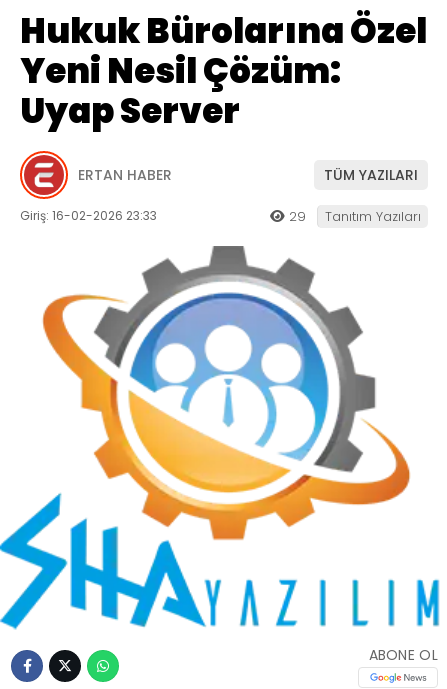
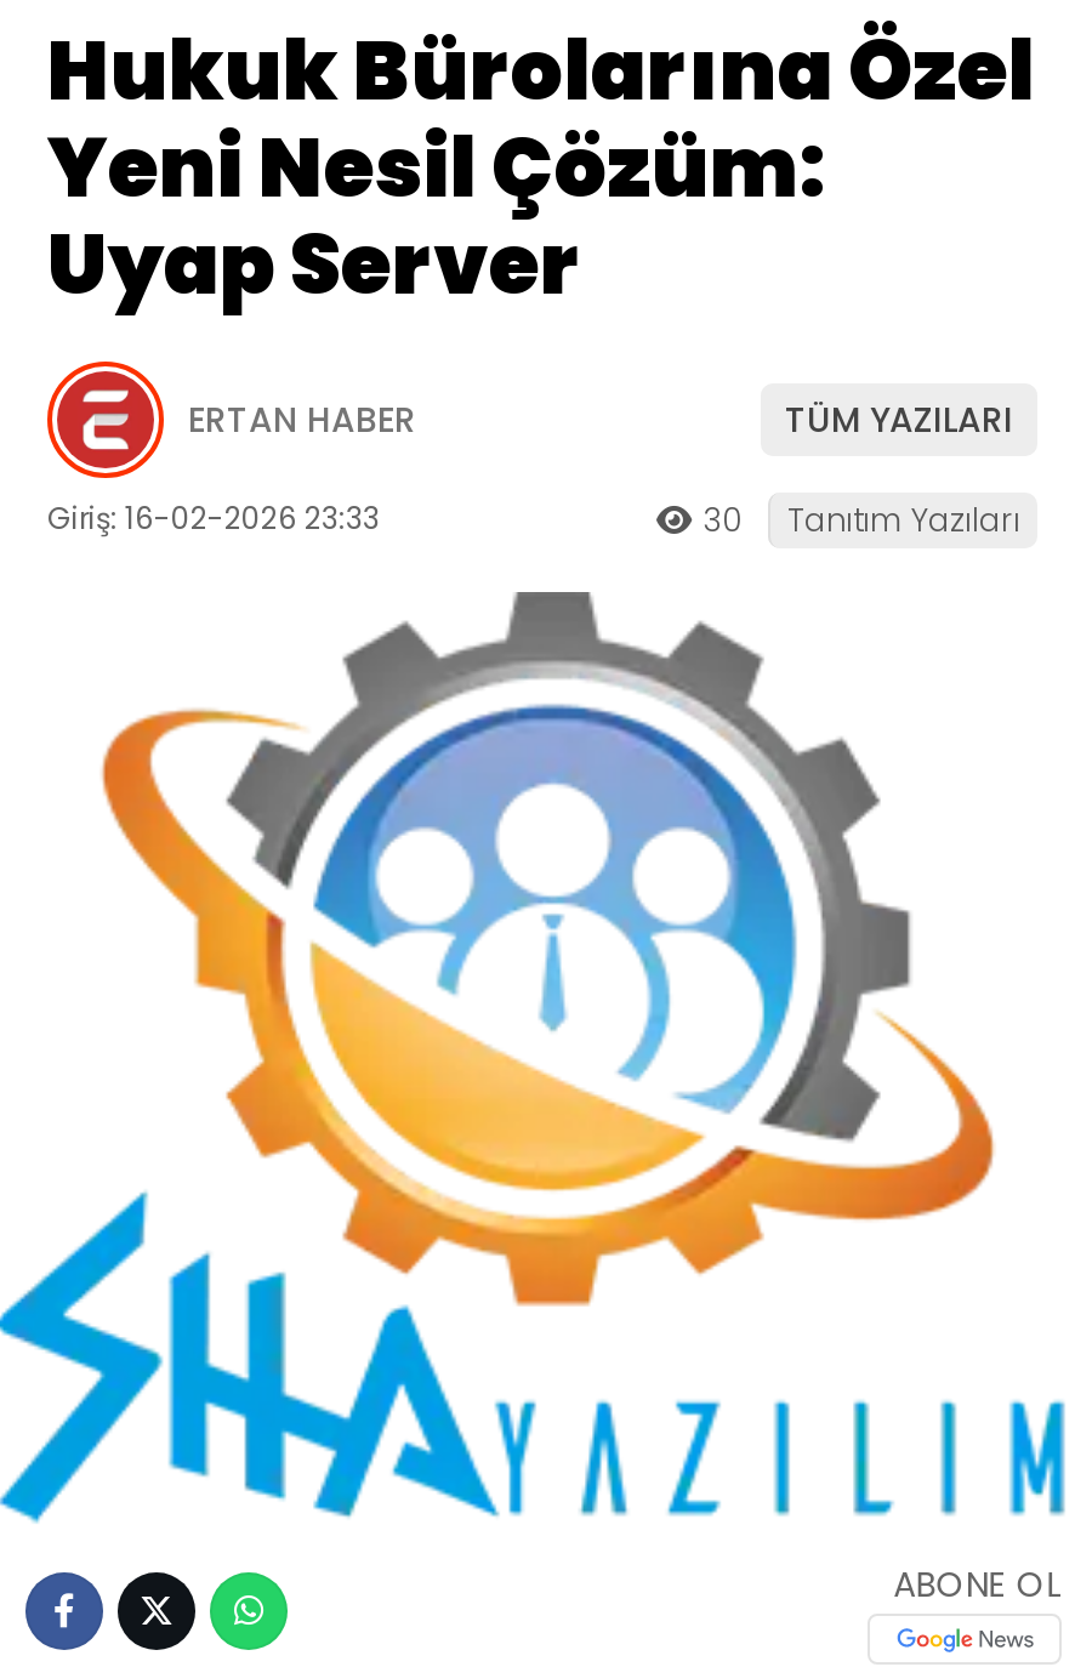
- 29 Tanıtım Yazıları
+ 30 Tanıtım Yazıları
